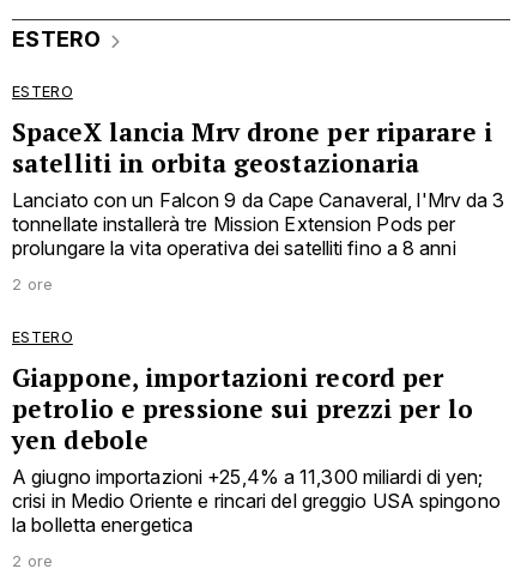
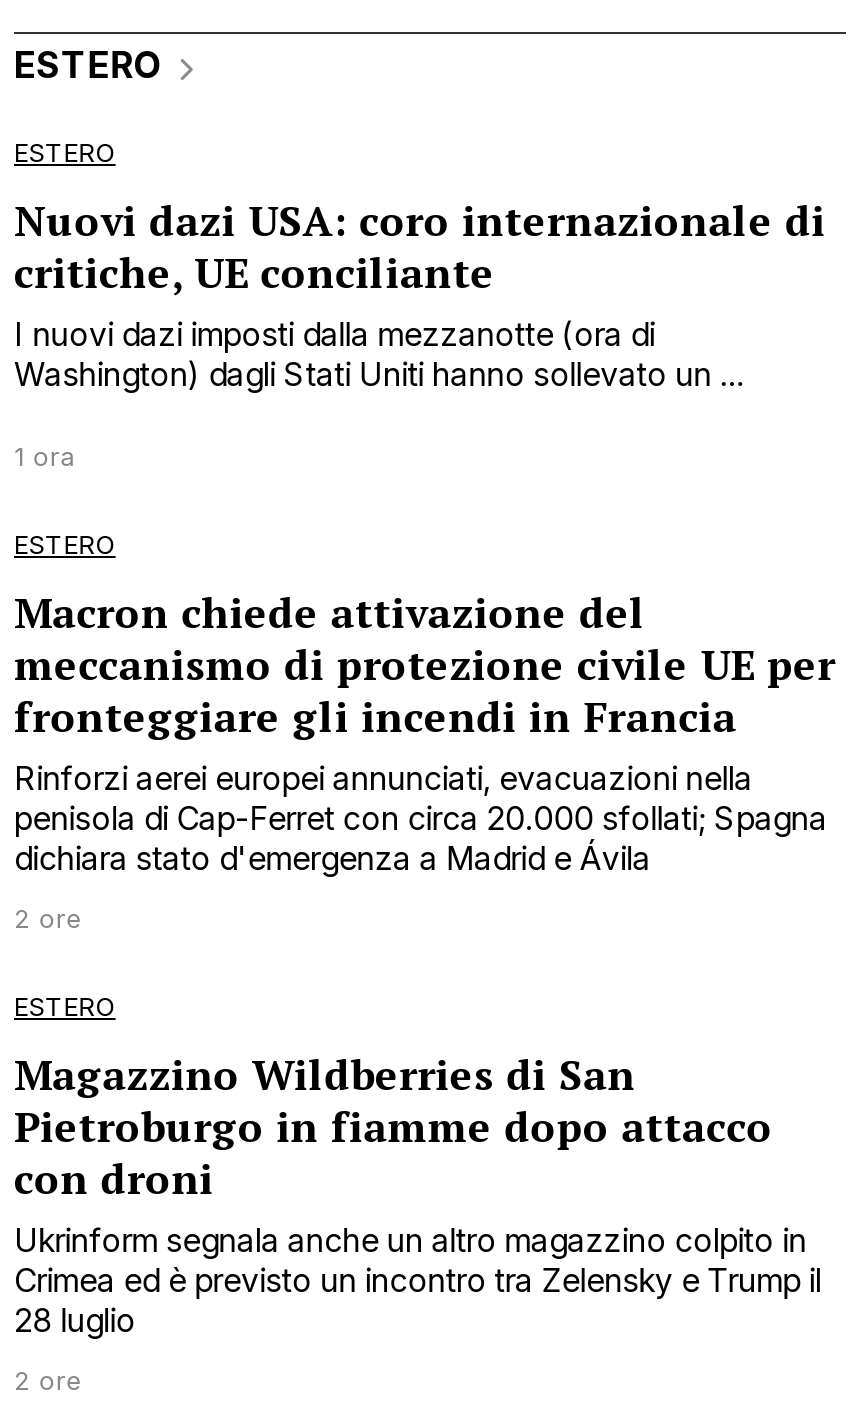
- SpaceX lancia Mrv drone per riparare i
- satelliti in orbita geostazionaria
- Lanciato con un Falcon 9 da Cape Canaveral, l'Mrv da 3
- tonnellate installerà tre Mission Extension Pods per
- prolungare la vita operativa dei satelliti fino a 8 anni
+ Nuovi dazi USA: coro internazionale di
+ critiche, UE conciliante
+ I nuovi dazi imposti dalla mezzanotte (ora di
+ Washington) dagli Stati Uniti hanno sollevato un ...
+ 1 ora
+ ESTERO
+ Macron chiede attivazione del
+ meccanismo di protezione civile UE per
+ fronteggiare gli incendi in Francia
+ Rinforzi aerei europei annunciati, evacuazioni nella
+ penisola di Cap-Ferret con circa 20.000 sfollati; Spagna
+ dichiara stato d'emergenza a Madrid e Ávila

- Giappone, importazioni record per
- petrolio e pressione sui prezzi per lo
- yen debole
- A giugno importazioni +25,4% a 11,300 miliardi di yen;
- crisi in Medio Oriente e rincari del greggio USA spingono
- la bolletta energetica
+ Magazzino Wildberries di San
+ Pietroburgo in fiamme dopo attacco
+ con droni
+ Ukrinform segnala anche un altro magazzino colpito in
+ Crimea ed è previsto un incontro tra Zelensky e Trump il
+ 28 luglio
